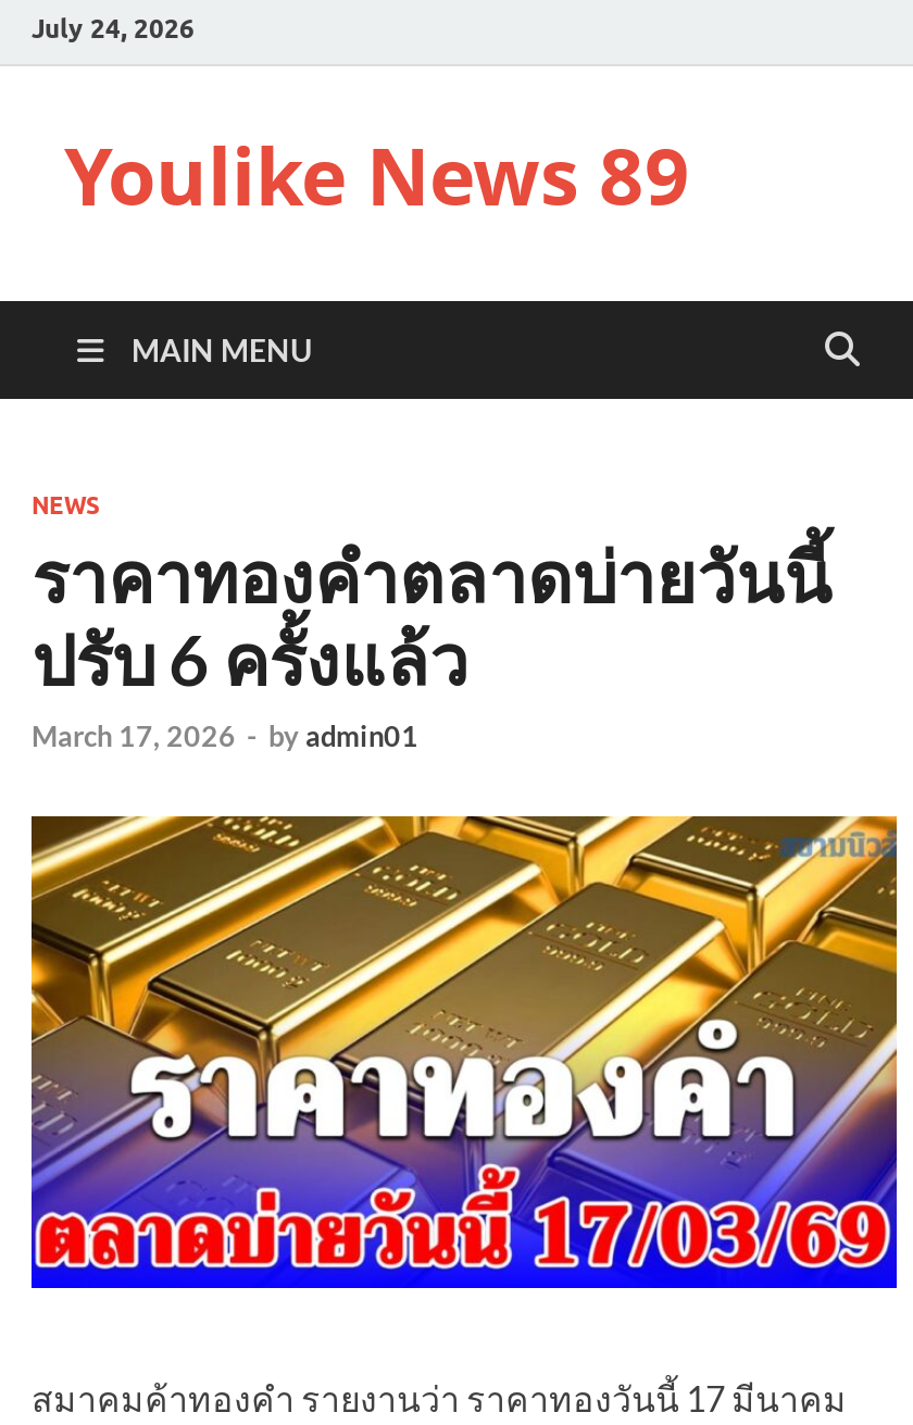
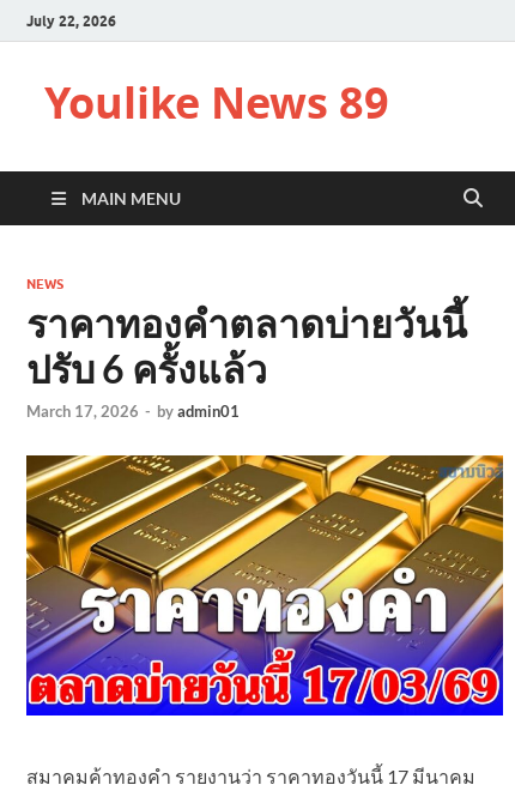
- July 24, 2026
+ July 22, 2026
